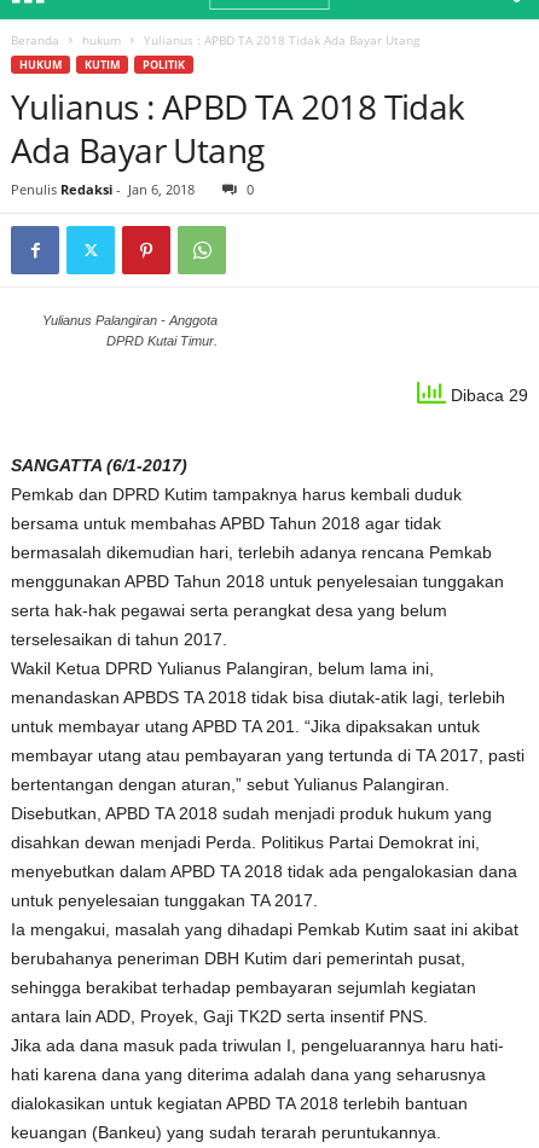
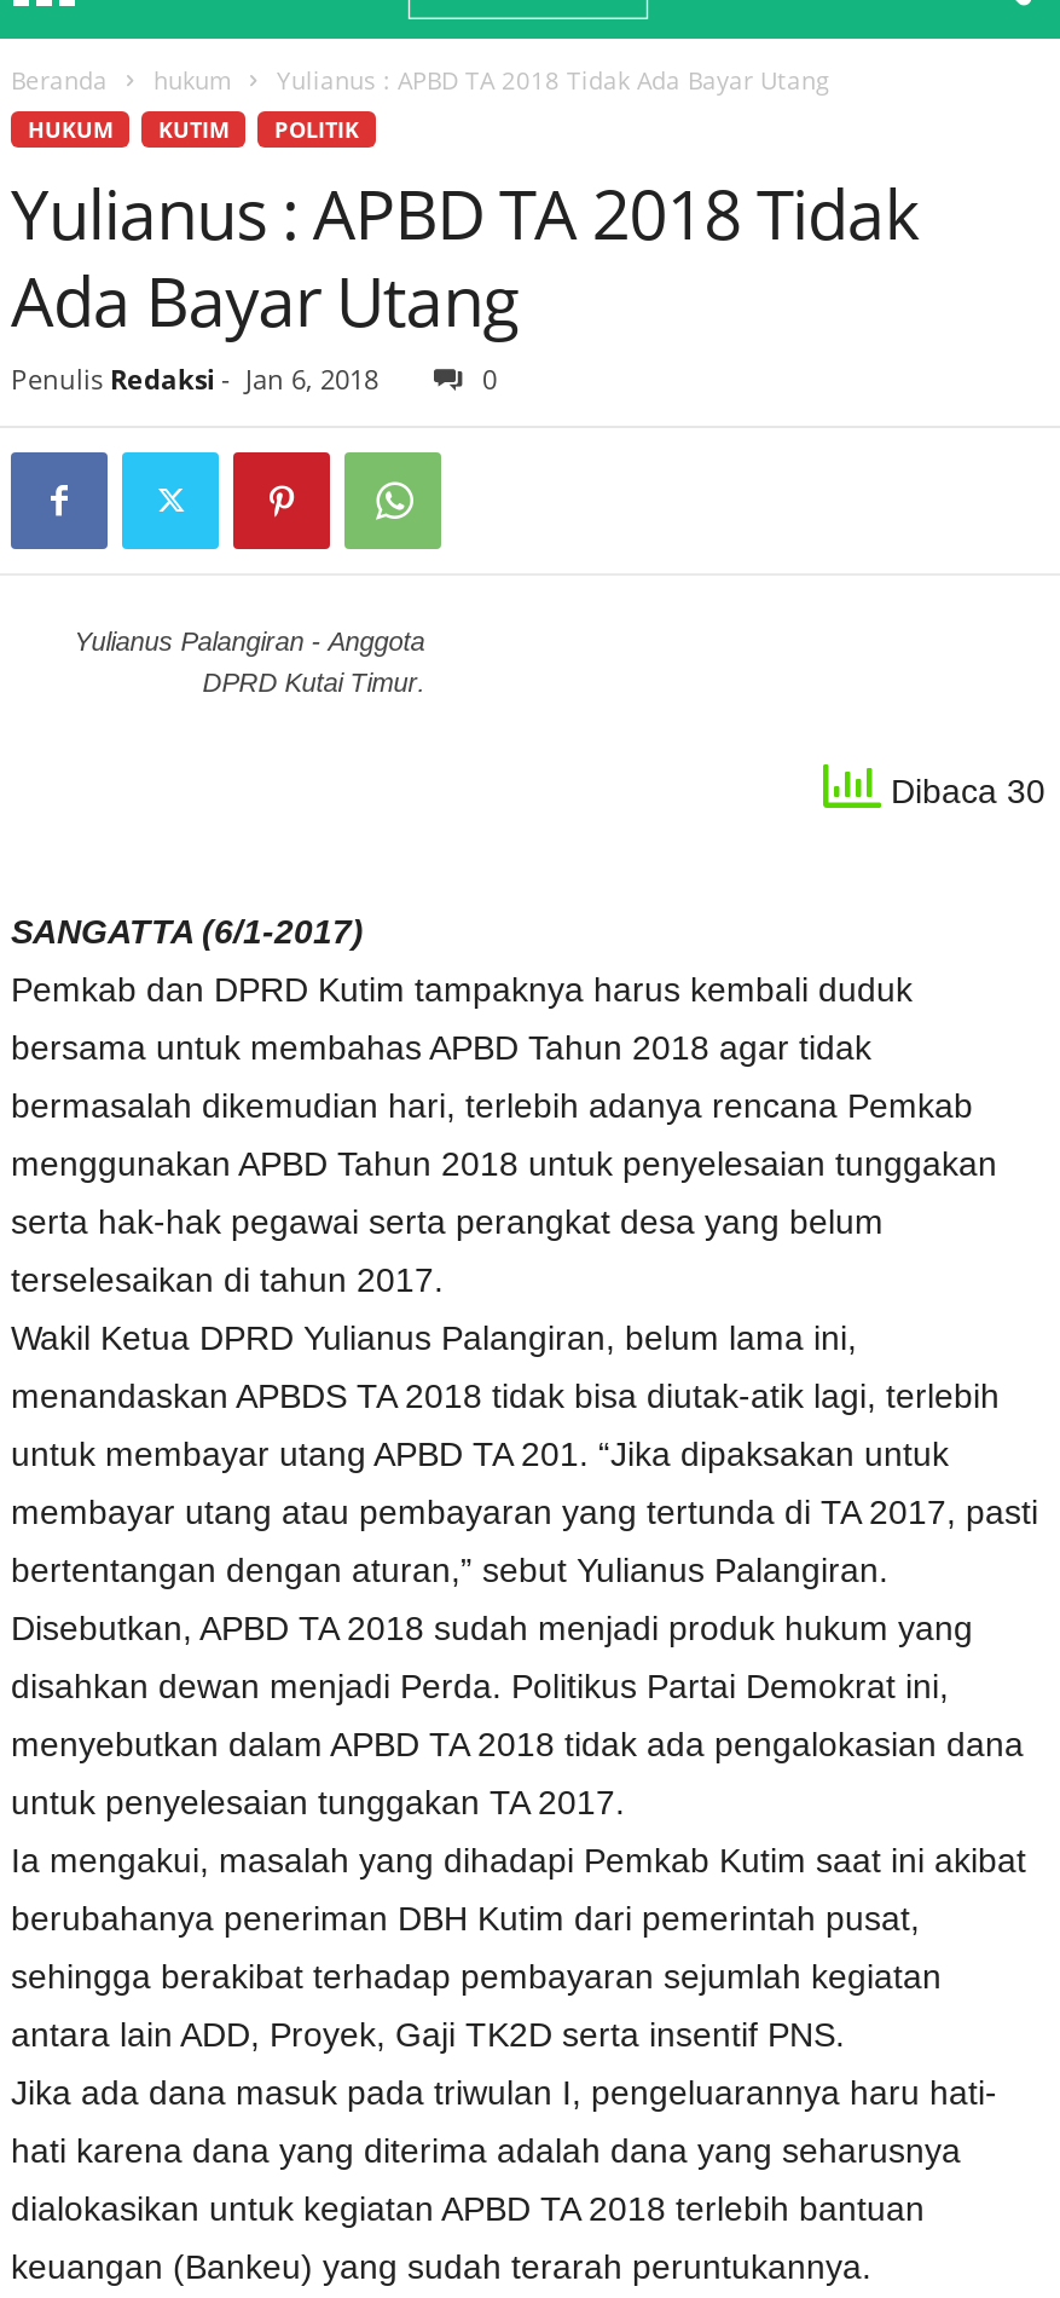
- Dibaca 29
+ Dibaca 30
